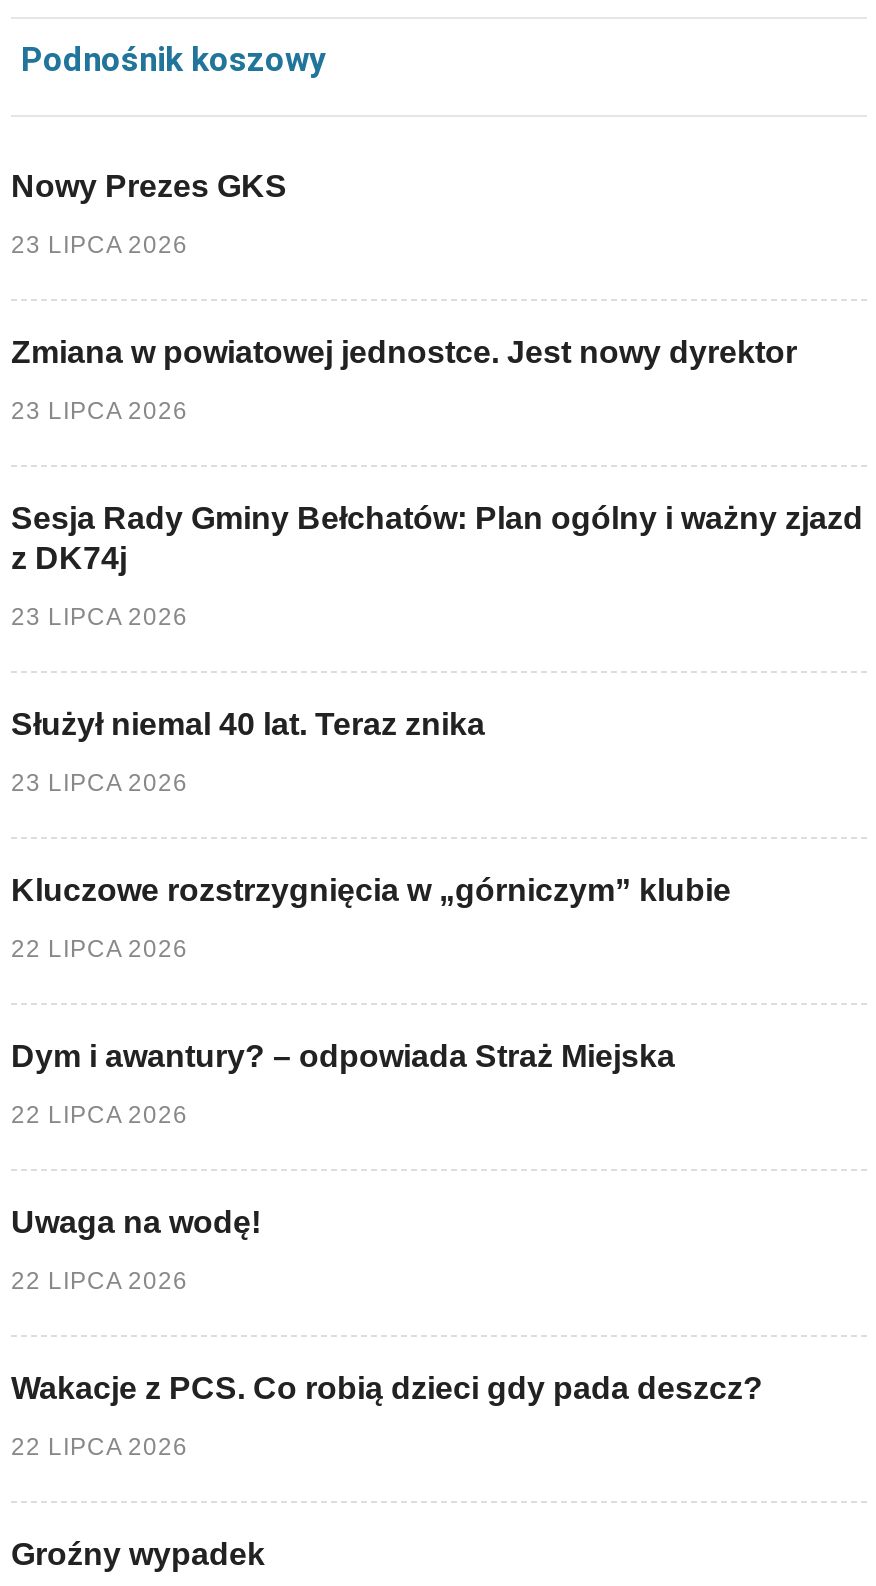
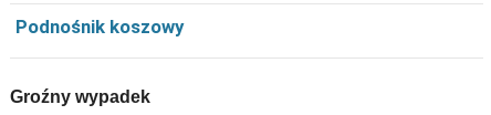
- Nowy Prezes GKS
- 23 LIPCA 2026
- Zmiana w powiatowej jednostce. Jest nowy dyrektor
- 23 LIPCA 2026
- Sesja Rady Gminy Bełchatów: Plan ogólny i ważny zjazd
- z DK74j
- 23 LIPCA 2026
- Służył niemal 40 lat. Teraz znika
- 23 LIPCA 2026
- Kluczowe rozstrzygnięcia w „górniczym” klubie
- 22 LIPCA 2026
- Dym i awantury? – odpowiada Straż Miejska
- 22 LIPCA 2026
- Uwaga na wodę!
- 22 LIPCA 2026
- Wakacje z PCS. Co robią dzieci gdy pada deszcz?
- 22 LIPCA 2026
